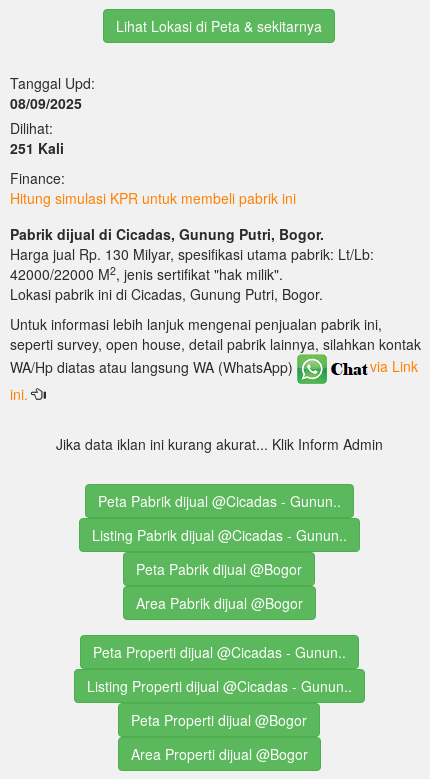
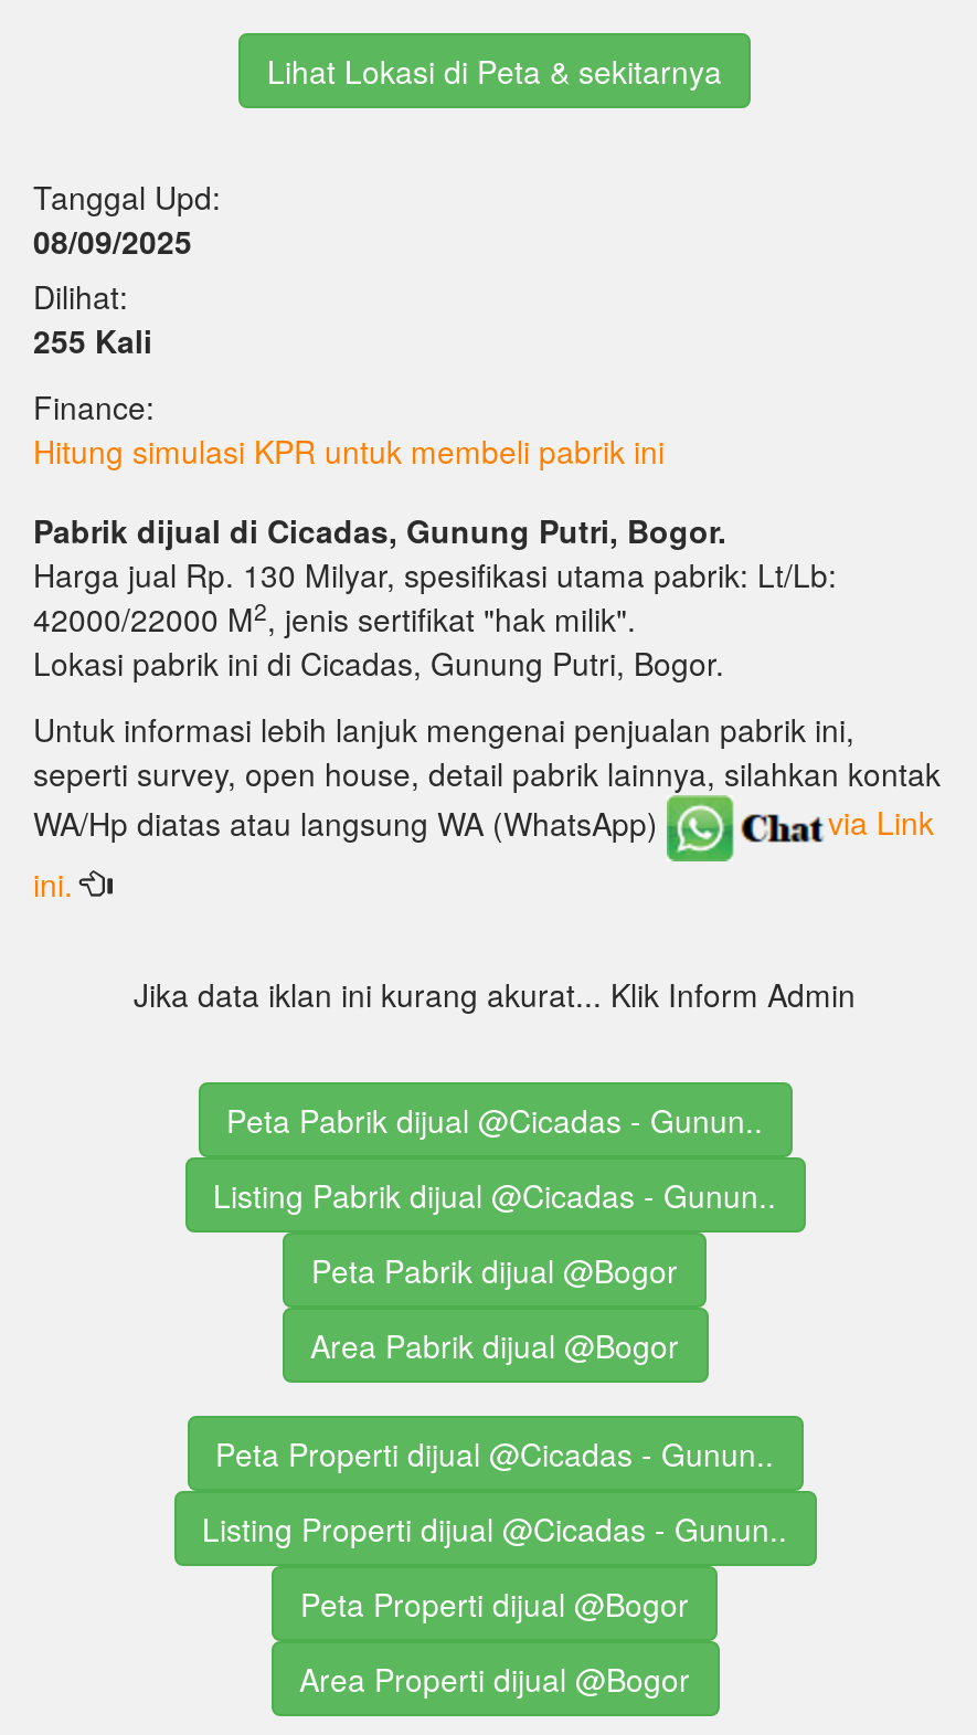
- 251 Kali
+ 255 Kali
